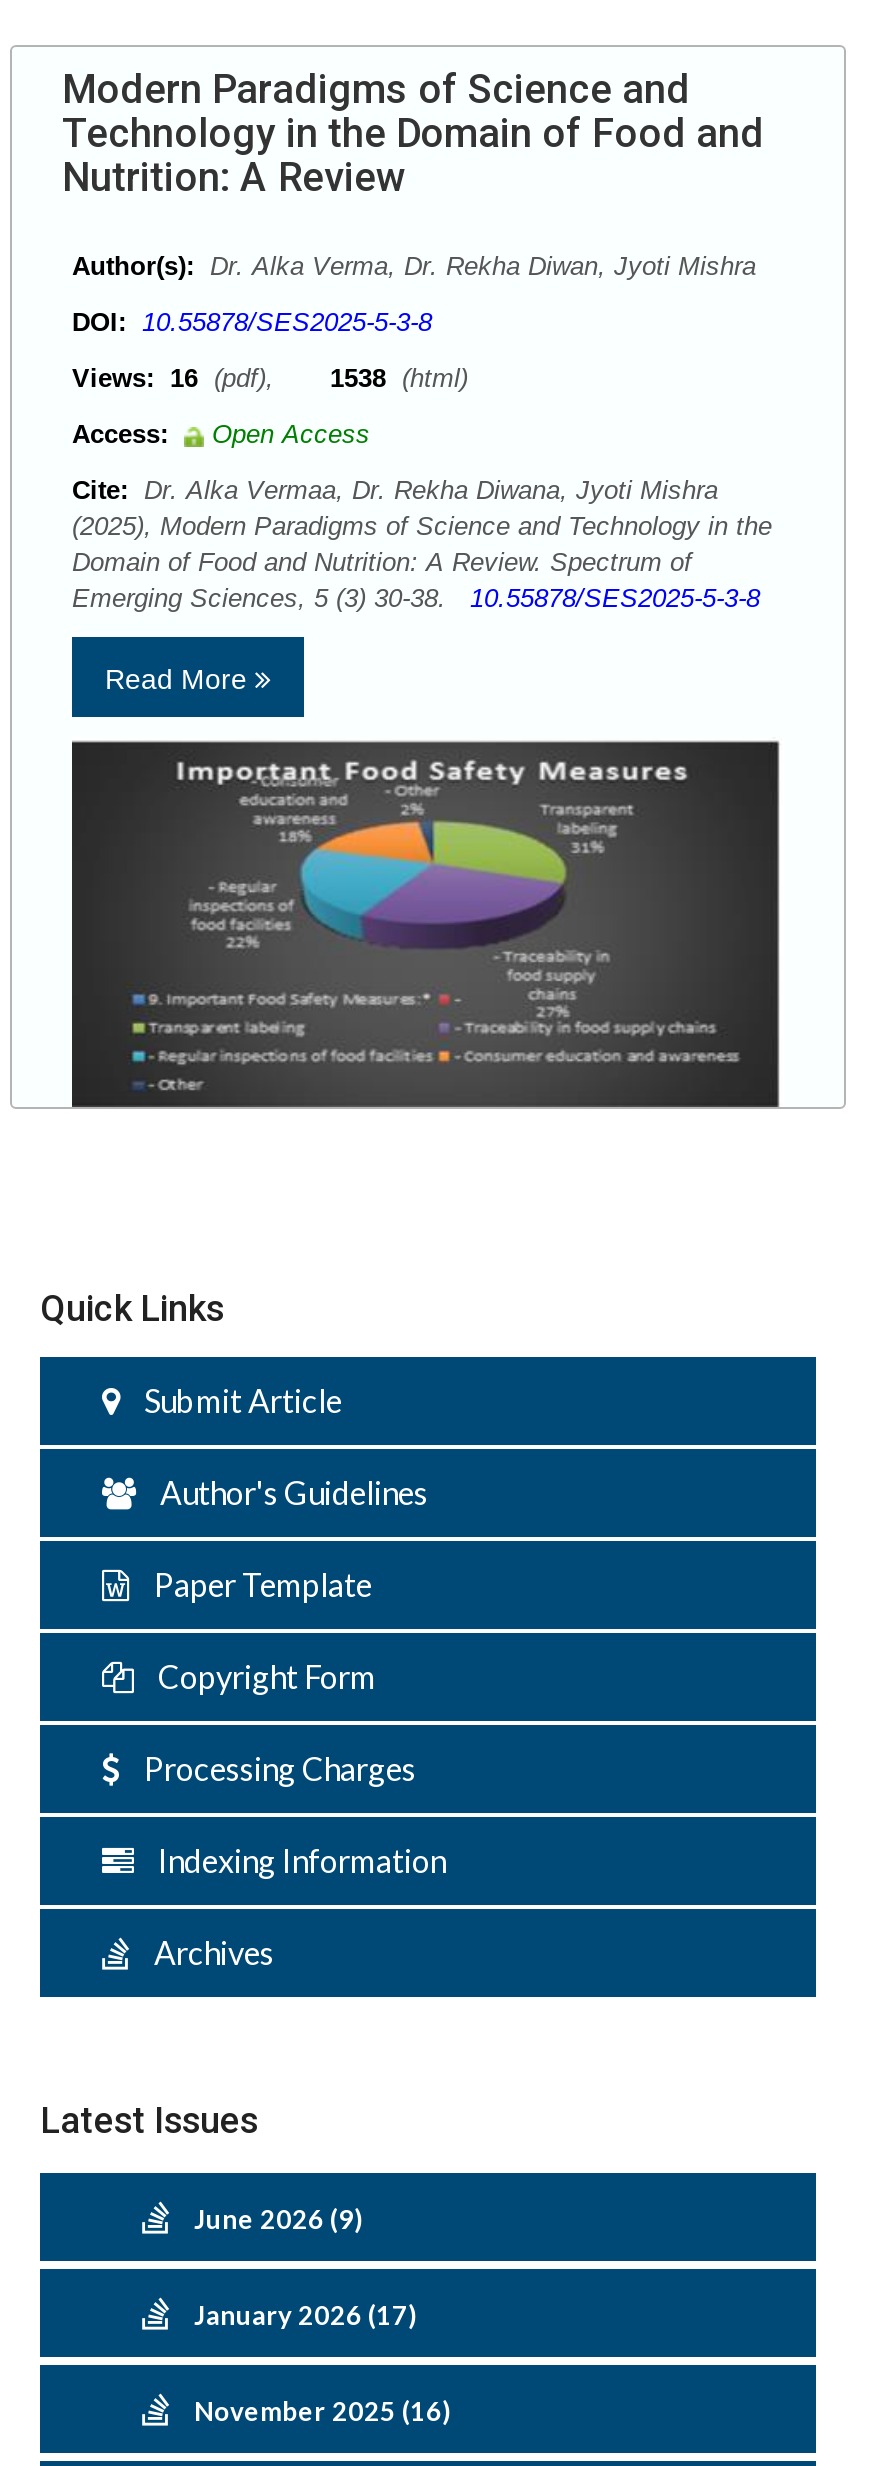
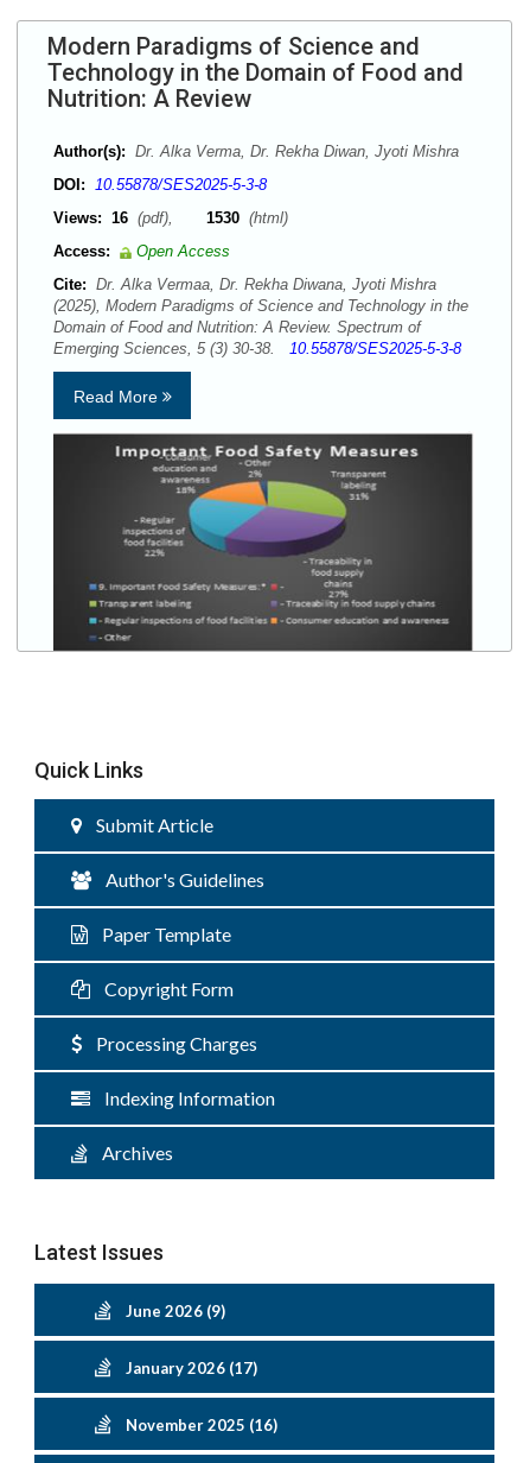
- Views: 16 (pdf), 1538 (html)
+ Views: 16 (pdf), 1530 (html)
